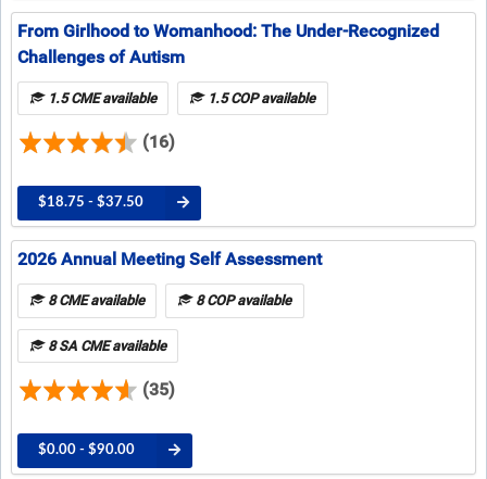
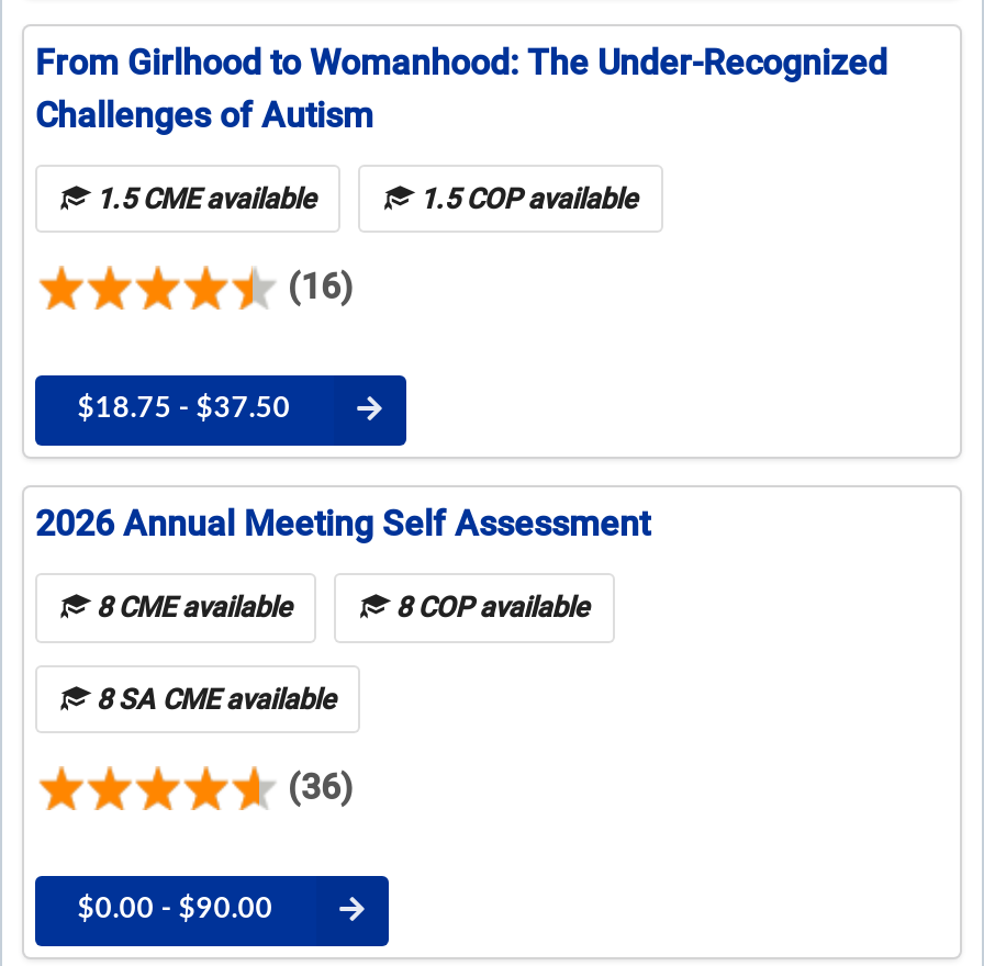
- (35)
+ (36)
